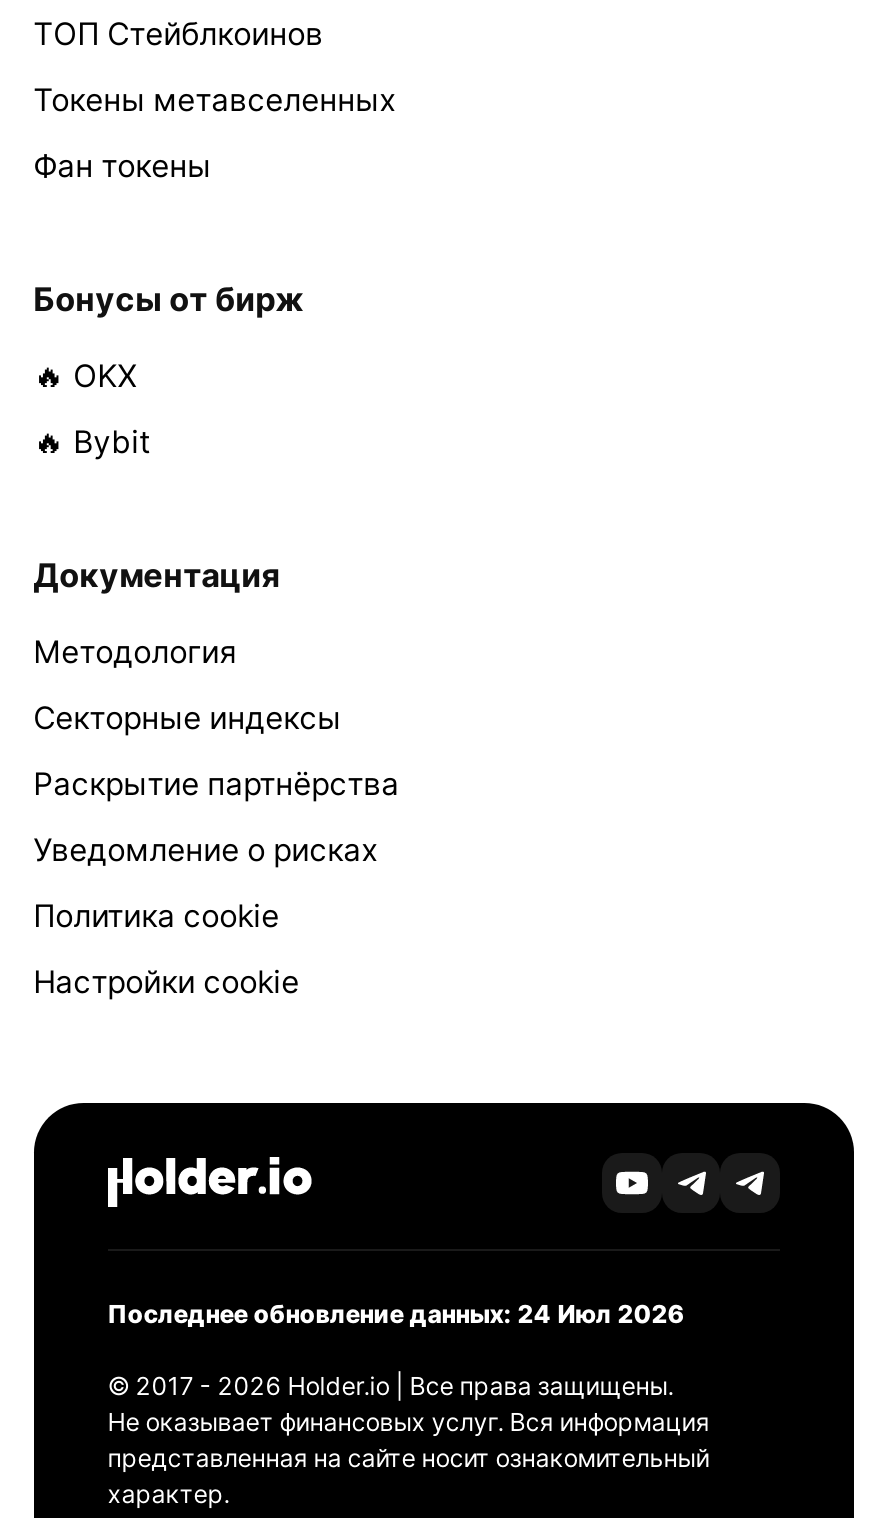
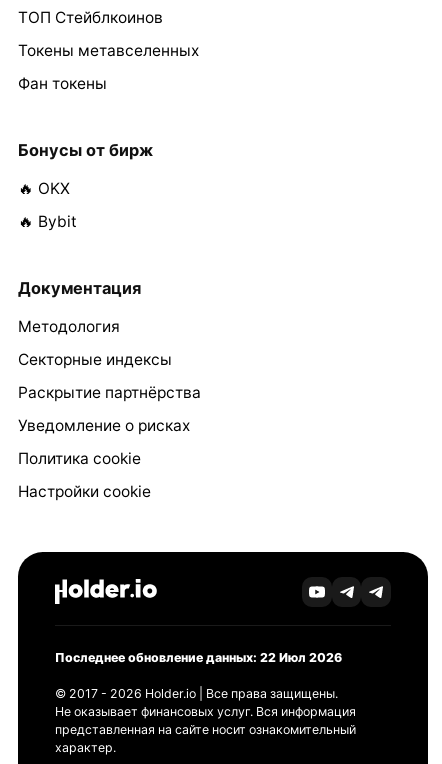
- Последнее обновление данных: 24 Июл 2026
+ Последнее обновление данных: 22 Июл 2026
